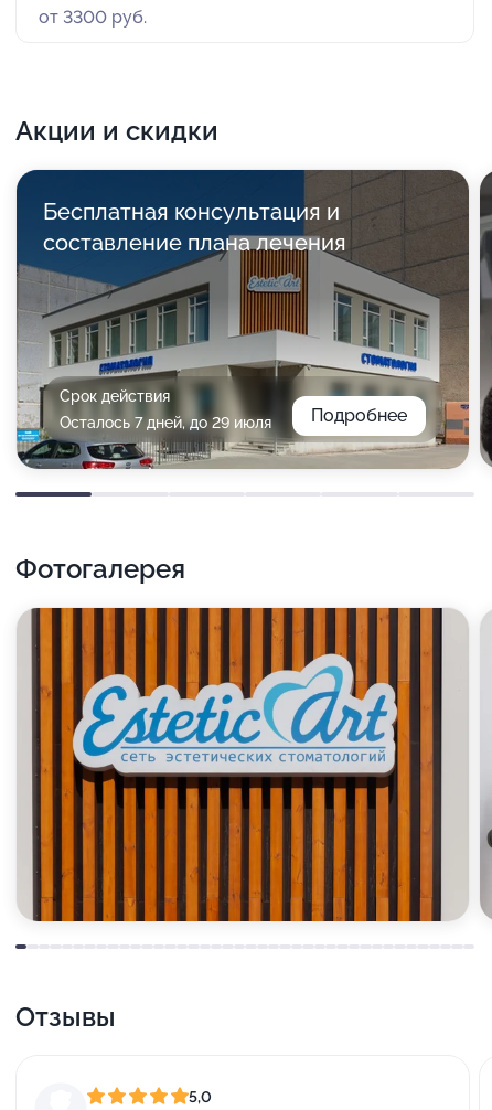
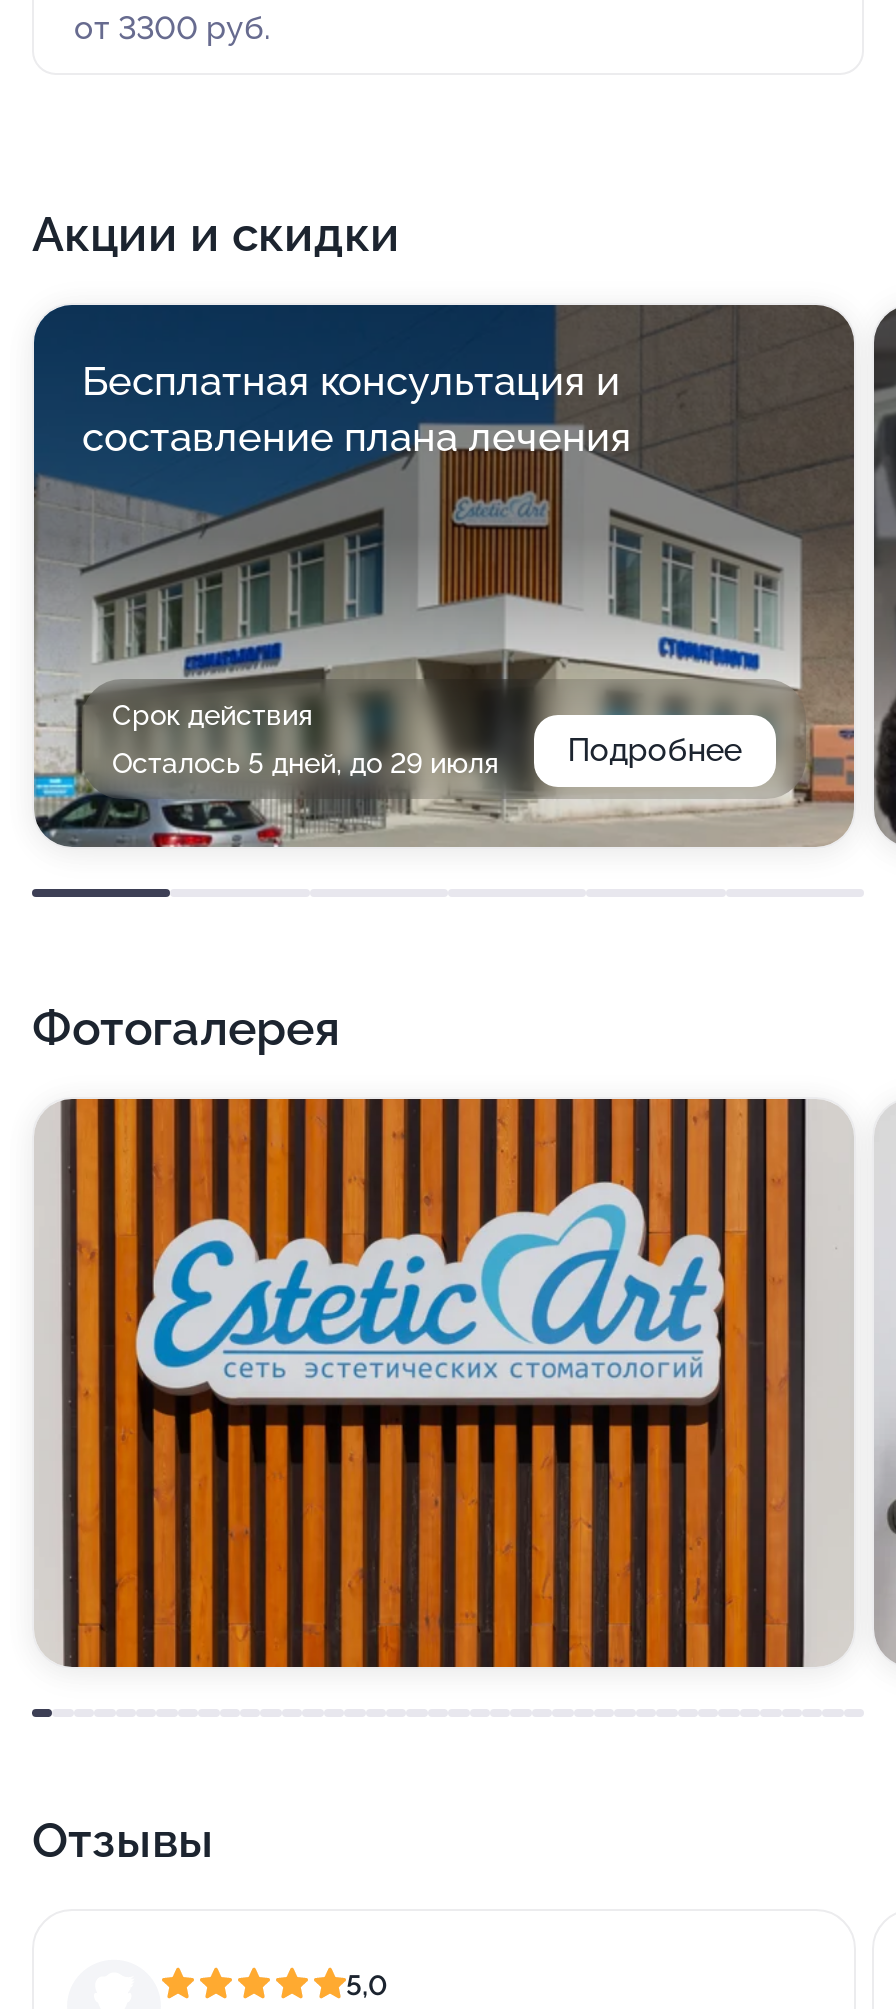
- Осталось 7 дней, до 29 июля
+ Осталось 5 дней, до 29 июля
